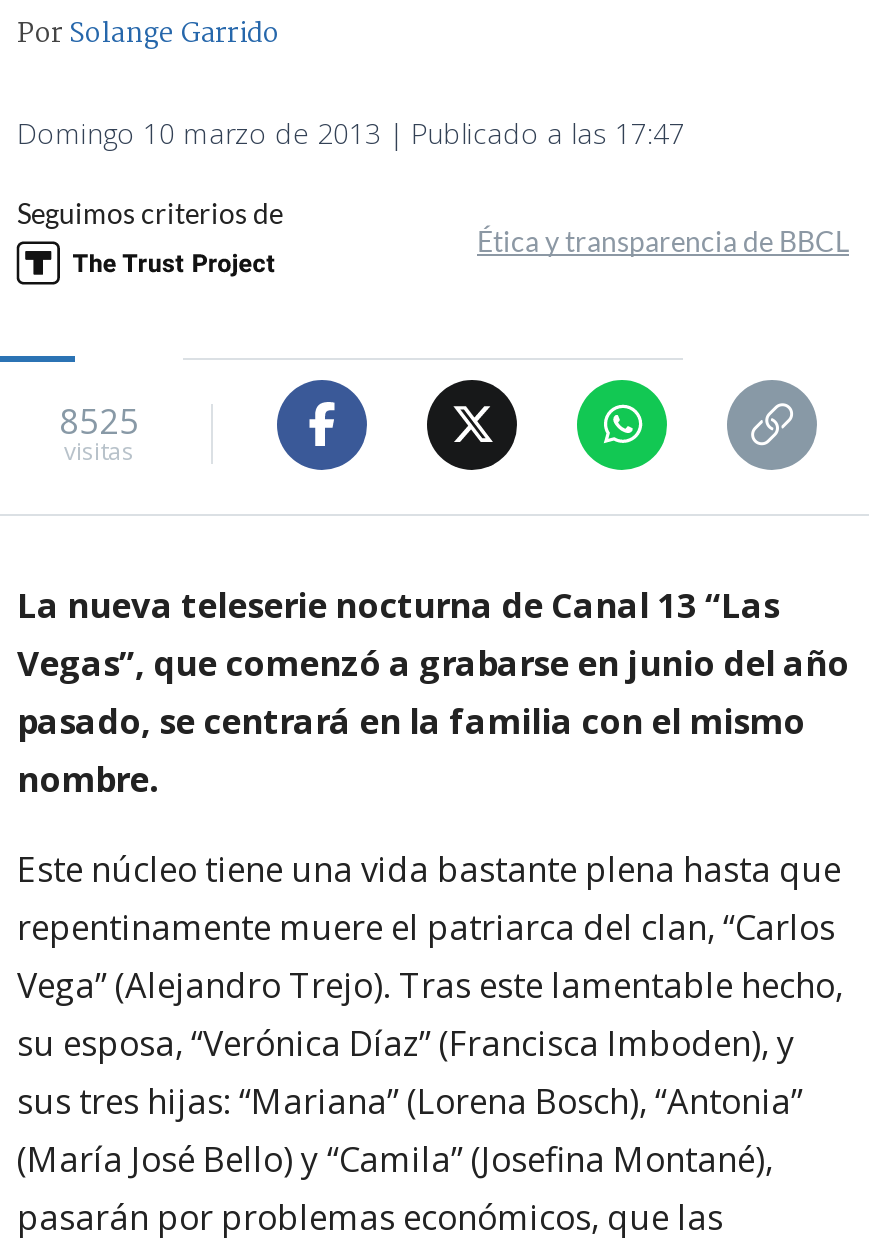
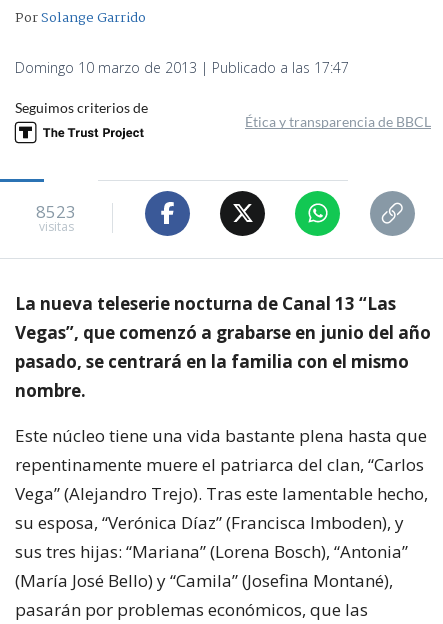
- 8525
+ 8523
